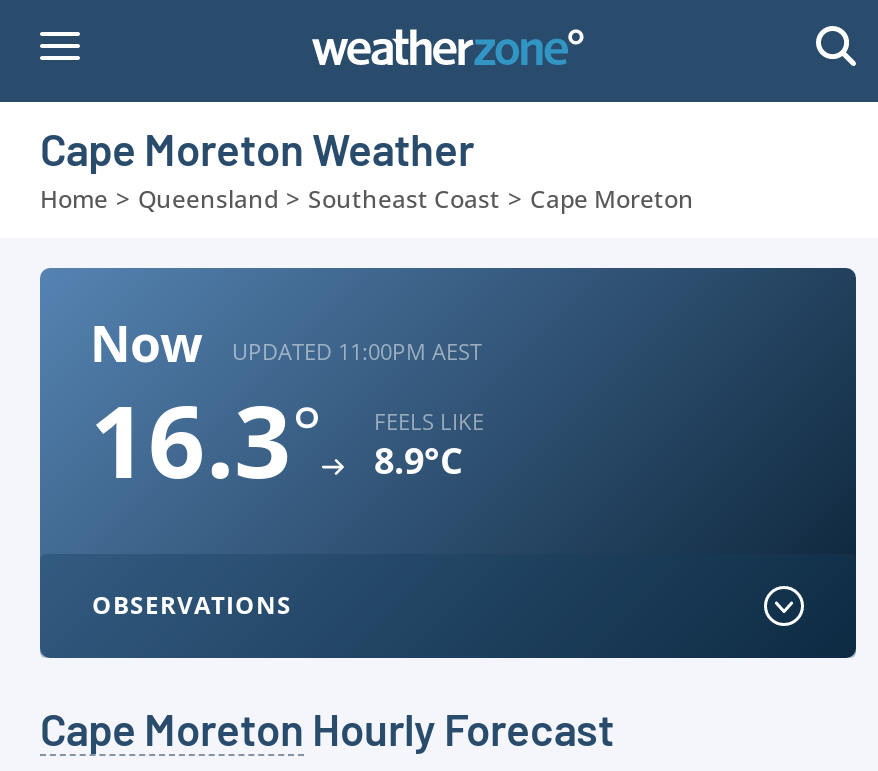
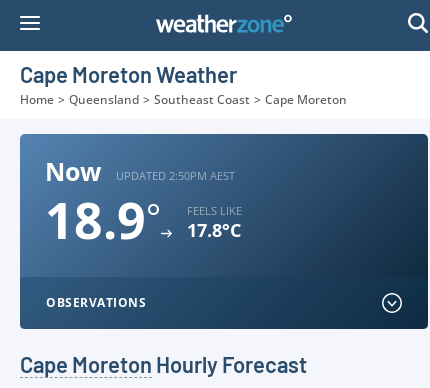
- UPDATED 11:00PM AEST
+ UPDATED 2:50PM AEST

- 16.3°
+ 18.9°

- 8.9°C
+ 17.8°C
